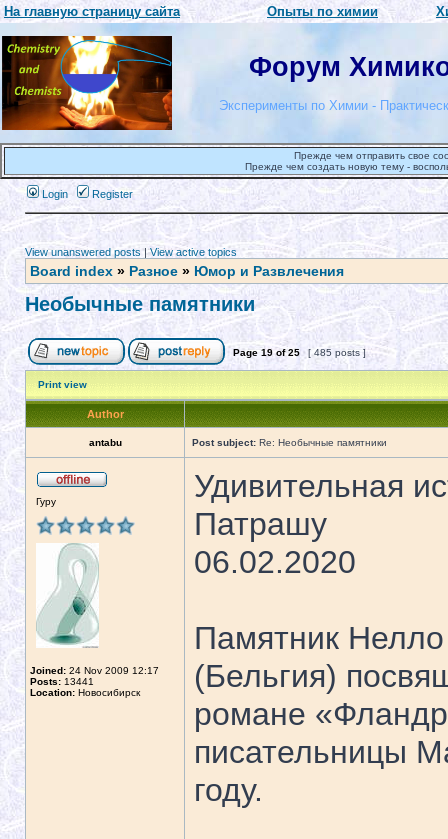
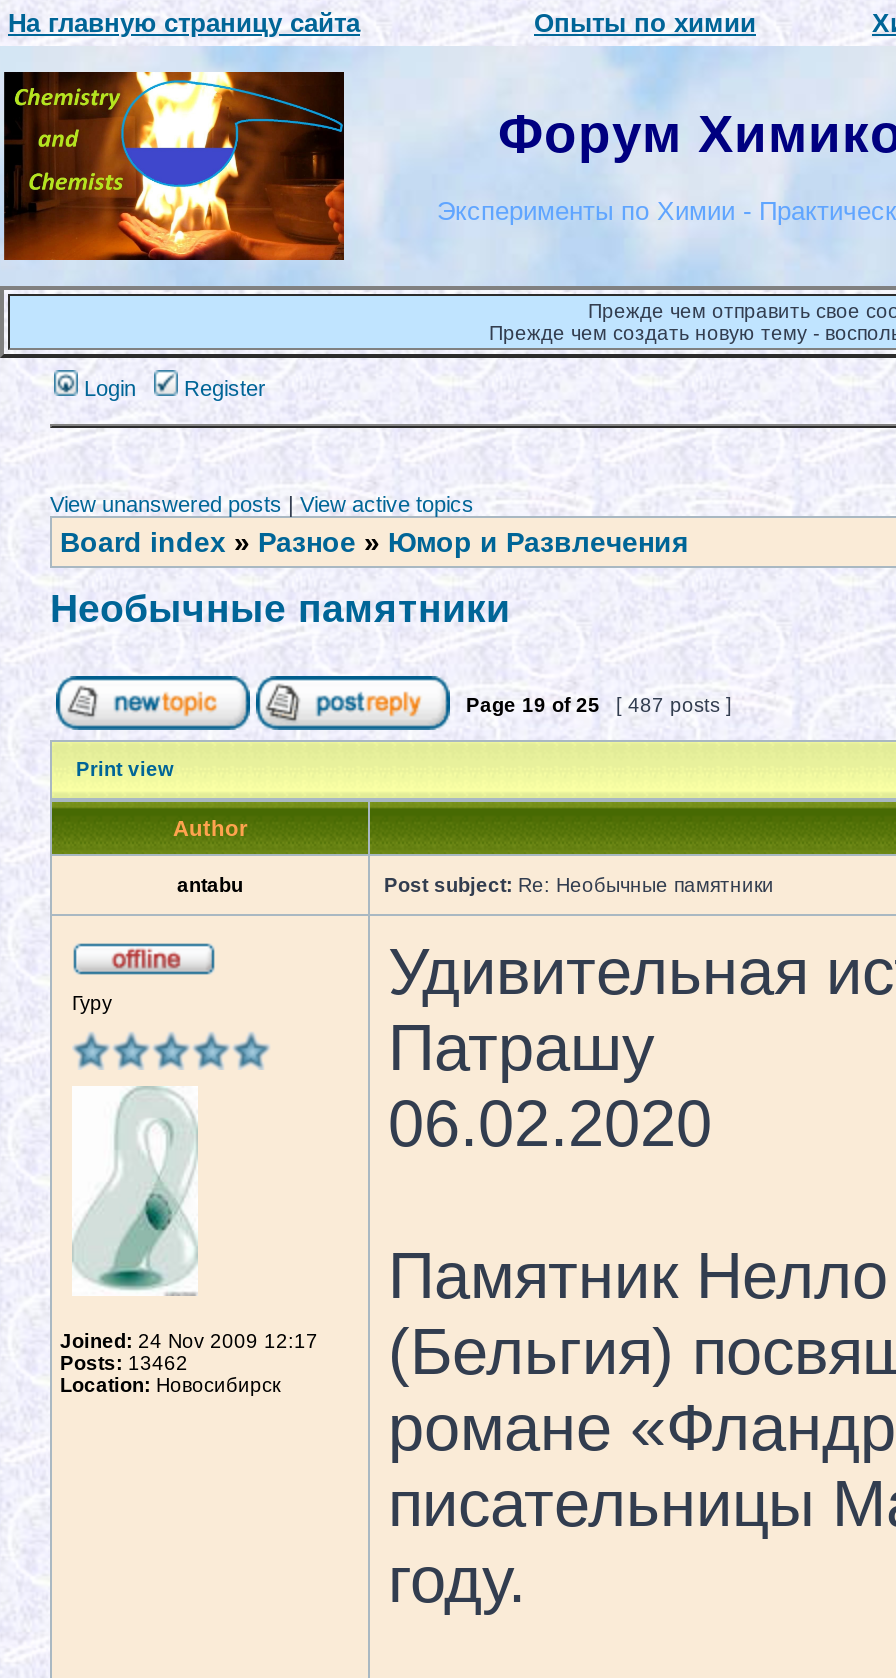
- Page 19 of 25 [ 485 posts ]
+ Page 19 of 25 [ 487 posts ]

- Posts: 13441
+ Posts: 13462
